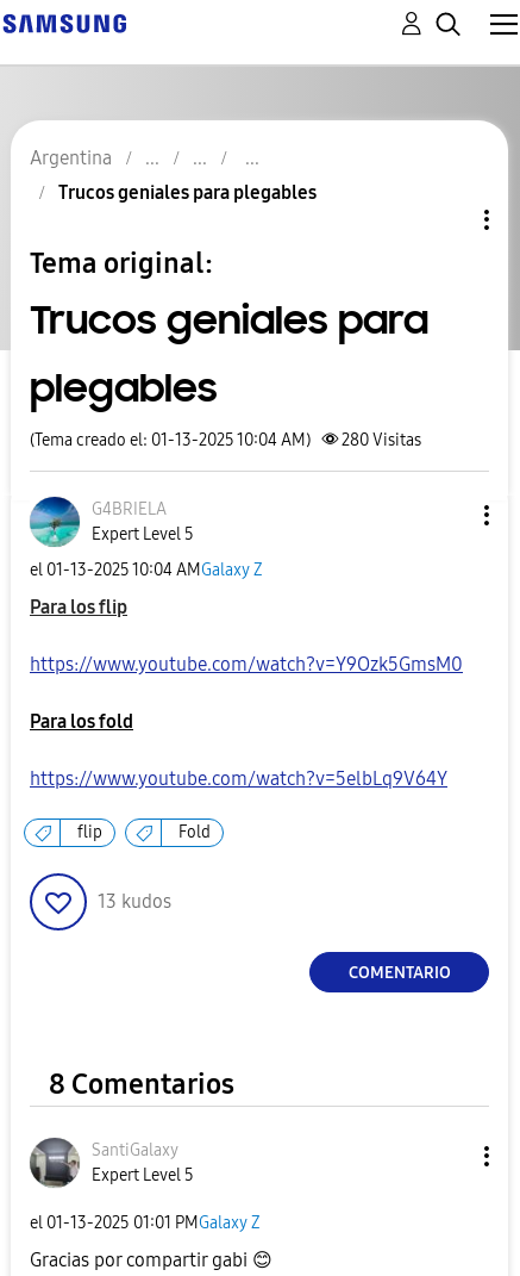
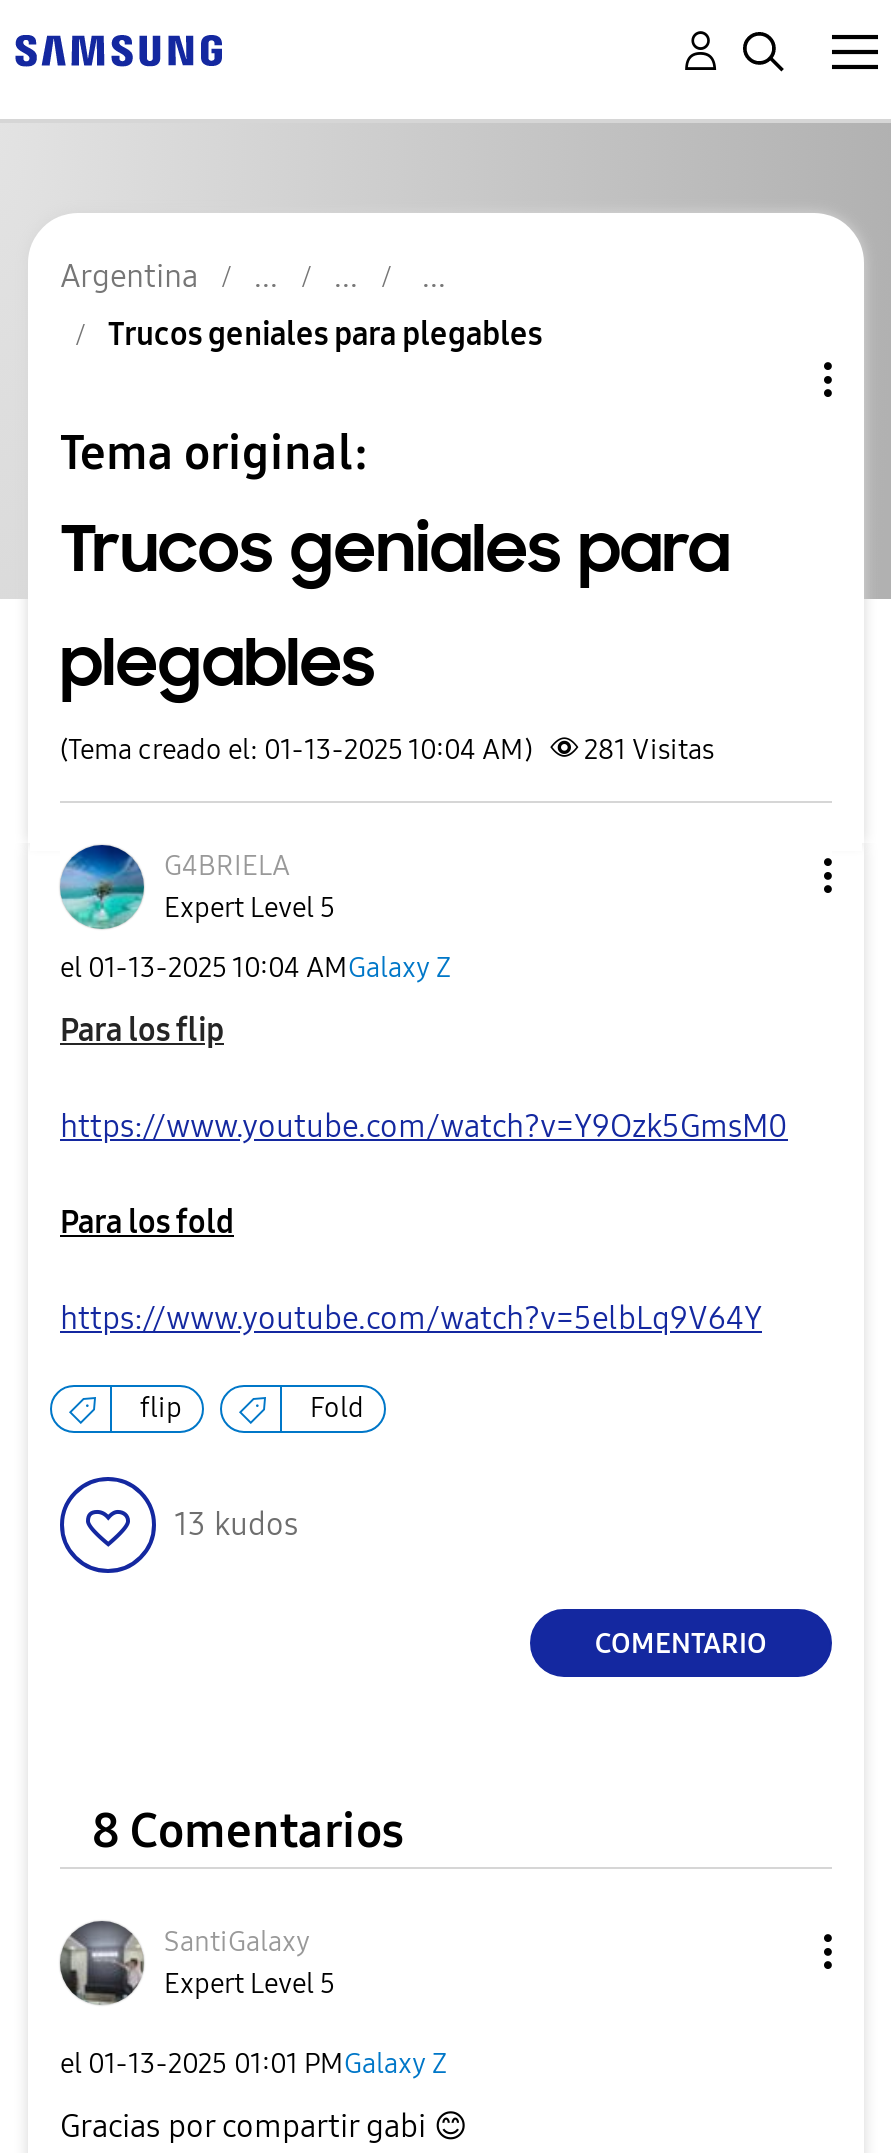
- (Tema creado el: 01-13-2025 10:04 AM) 280 Visitas
+ (Tema creado el: 01-13-2025 10:04 AM) 281 Visitas
